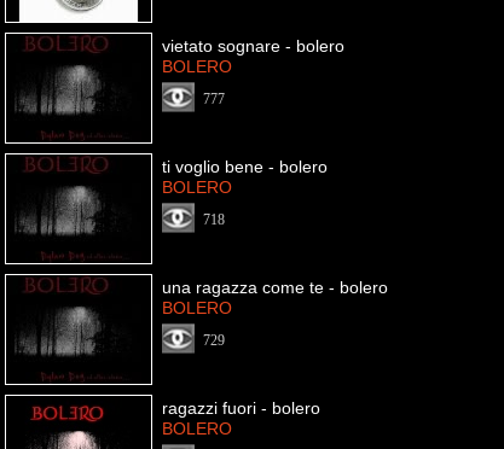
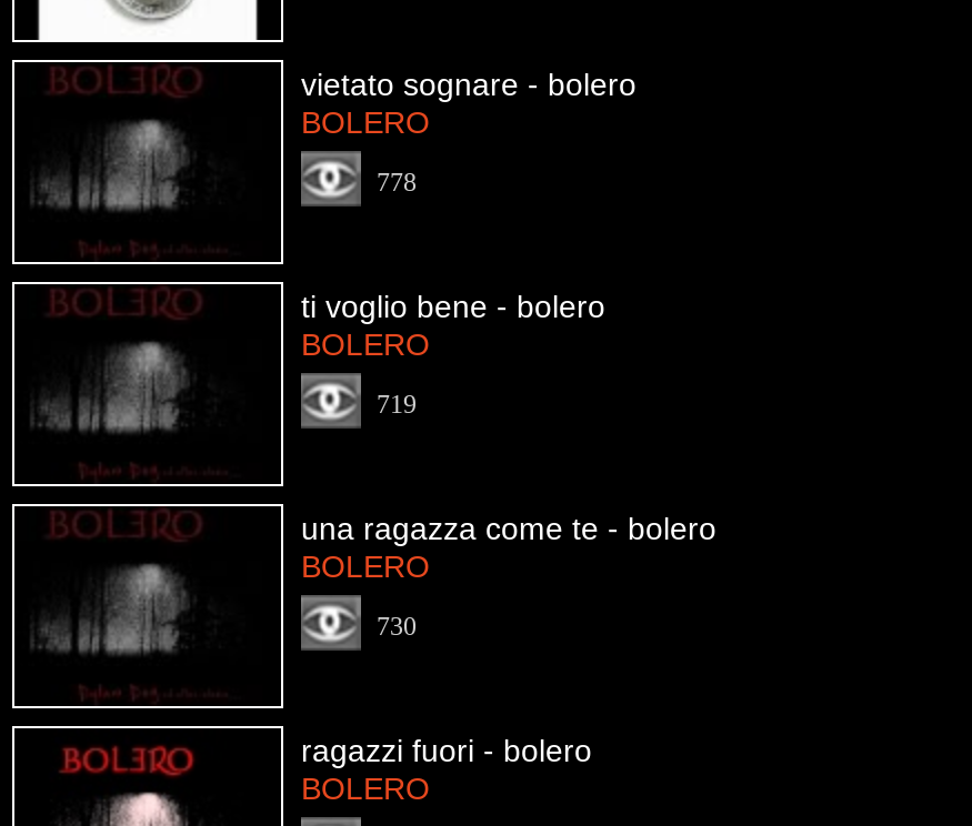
- 777
+ 778

- 718
+ 719

- 729
+ 730
